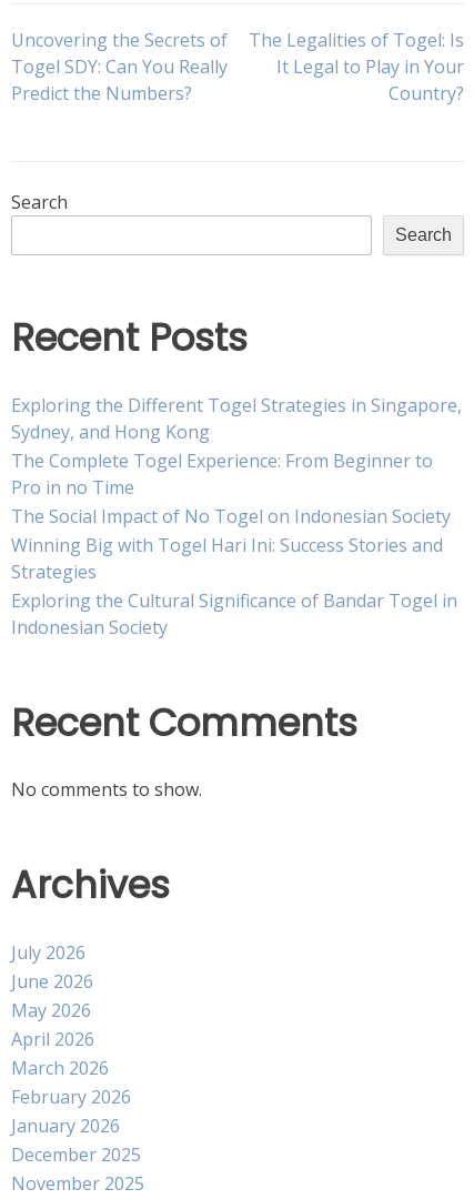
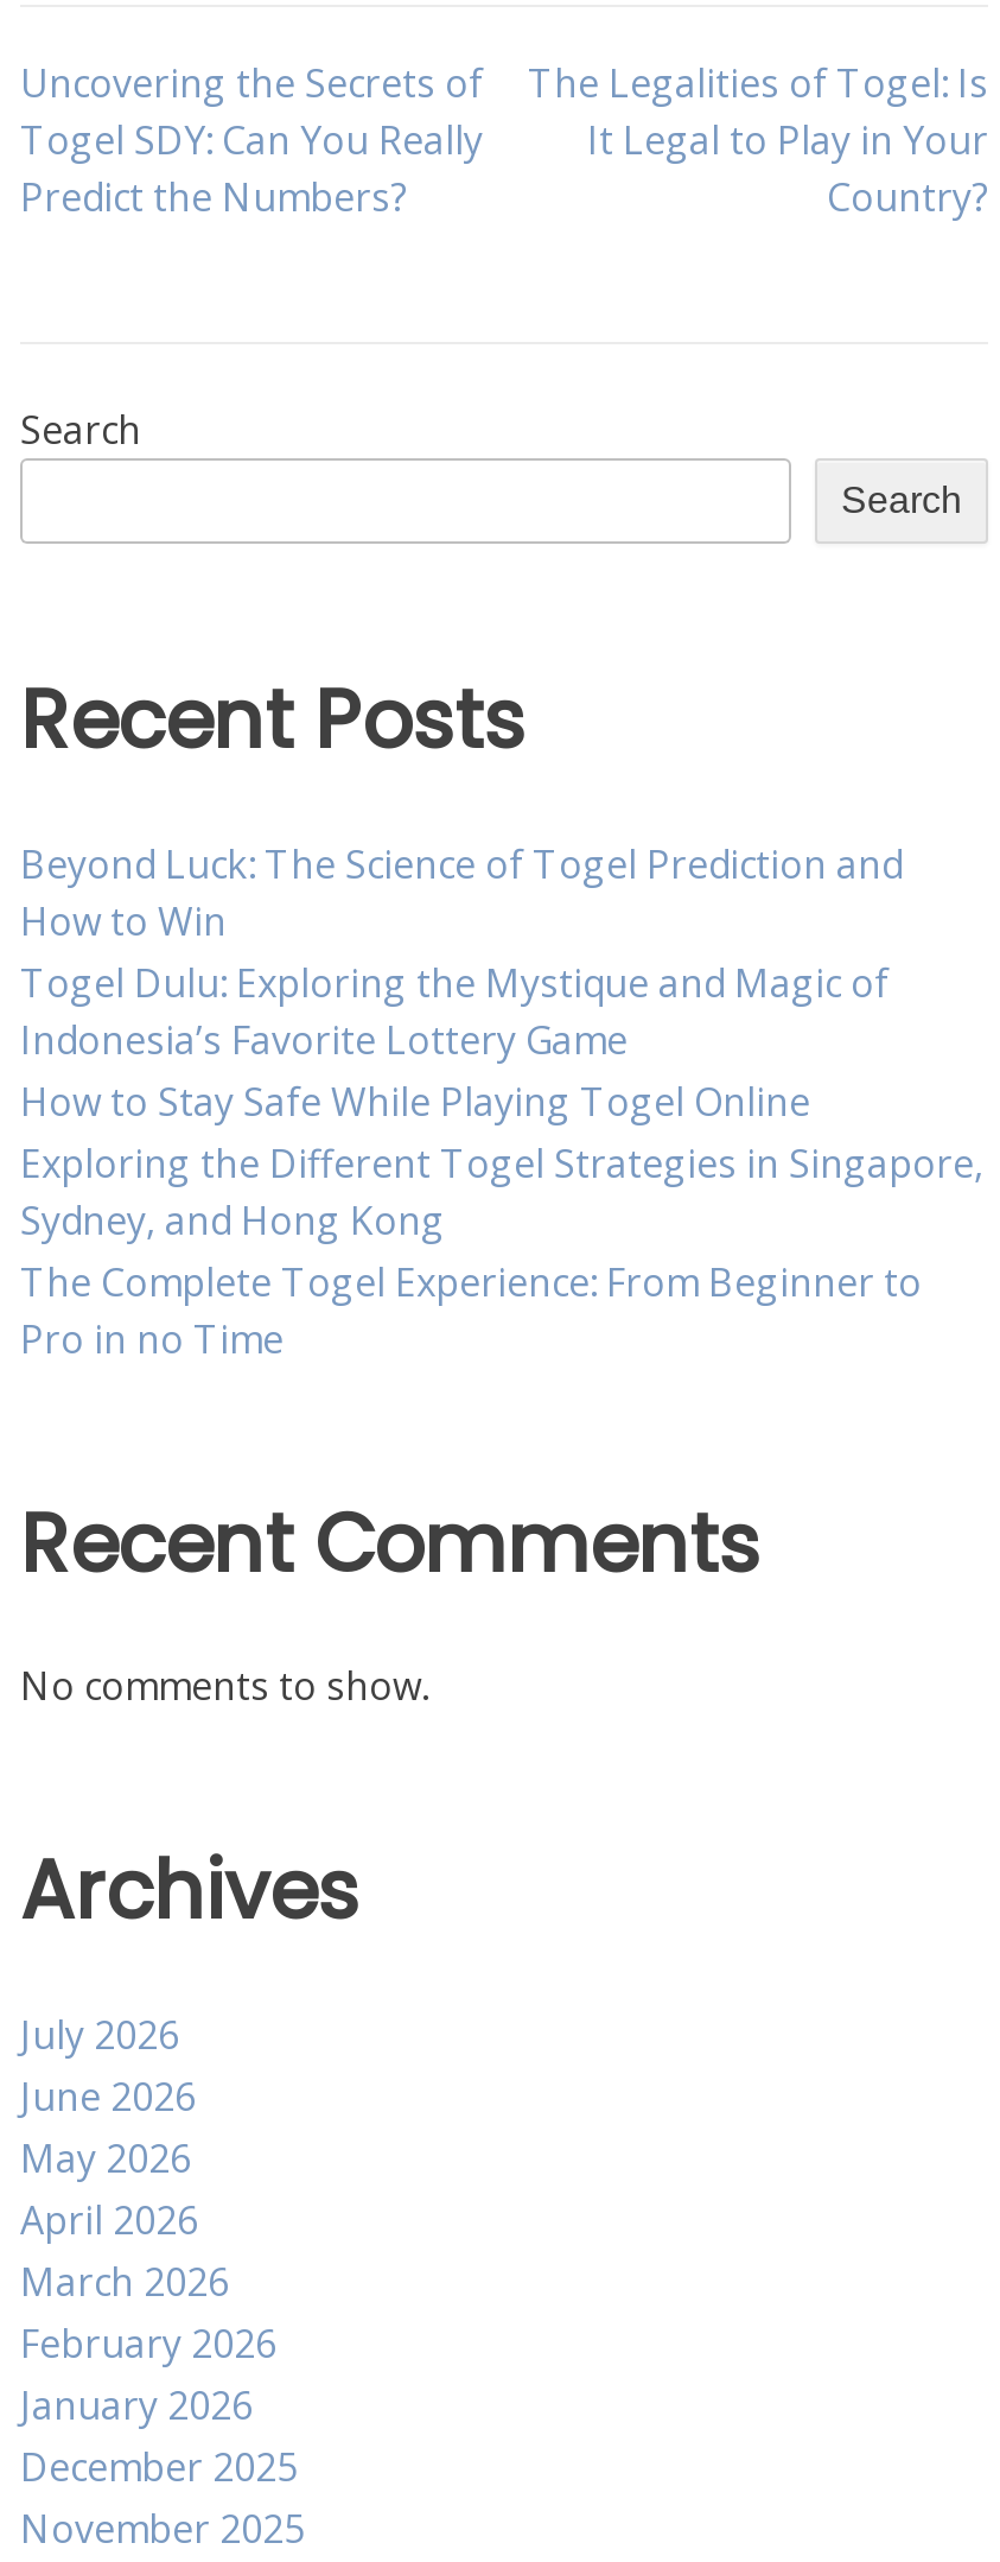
+ Beyond Luck: The Science of Togel Prediction and
+ How to Win
+ Togel Dulu: Exploring the Mystique and Magic of
+ Indonesia’s Favorite Lottery Game
+ How to Stay Safe While Playing Togel Online

moved down: Exploring the Different Togel Strategies in Singapore, | Sydney, and Hong Kong | The Complete Togel Experience: From Beginner to | Pro in no Time

- The Social Impact of No Togel on Indonesian Society
- Winning Big with Togel Hari Ini: Success Stories and
- Strategies
- Exploring the Cultural Significance of Bandar Togel in
- Indonesian Society
